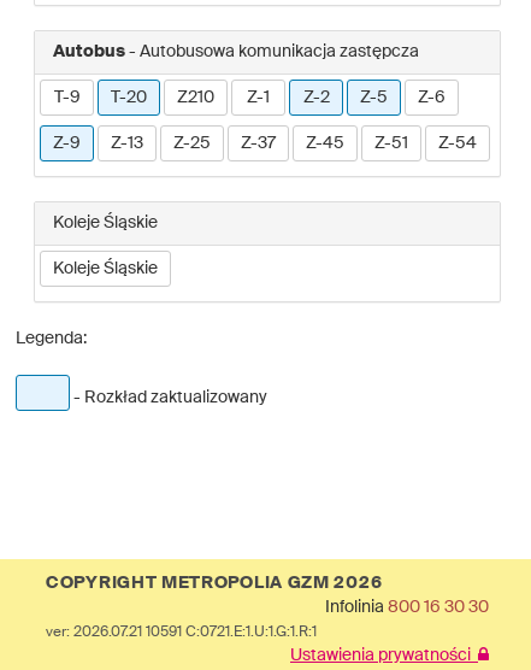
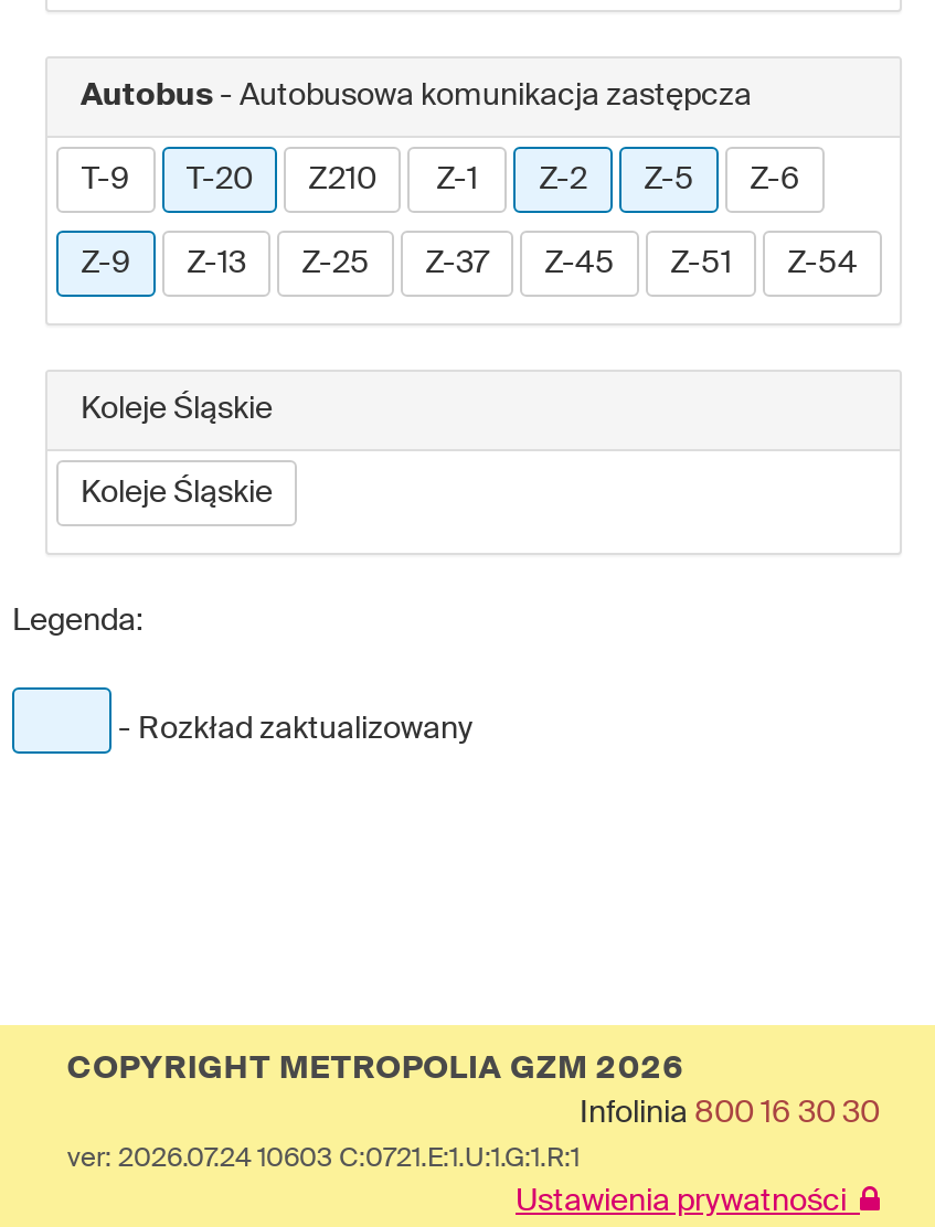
- ver: 2026.07.21 10591 C:0721.E:1.U:1.G:1.R:1
+ ver: 2026.07.24 10603 C:0721.E:1.U:1.G:1.R:1
